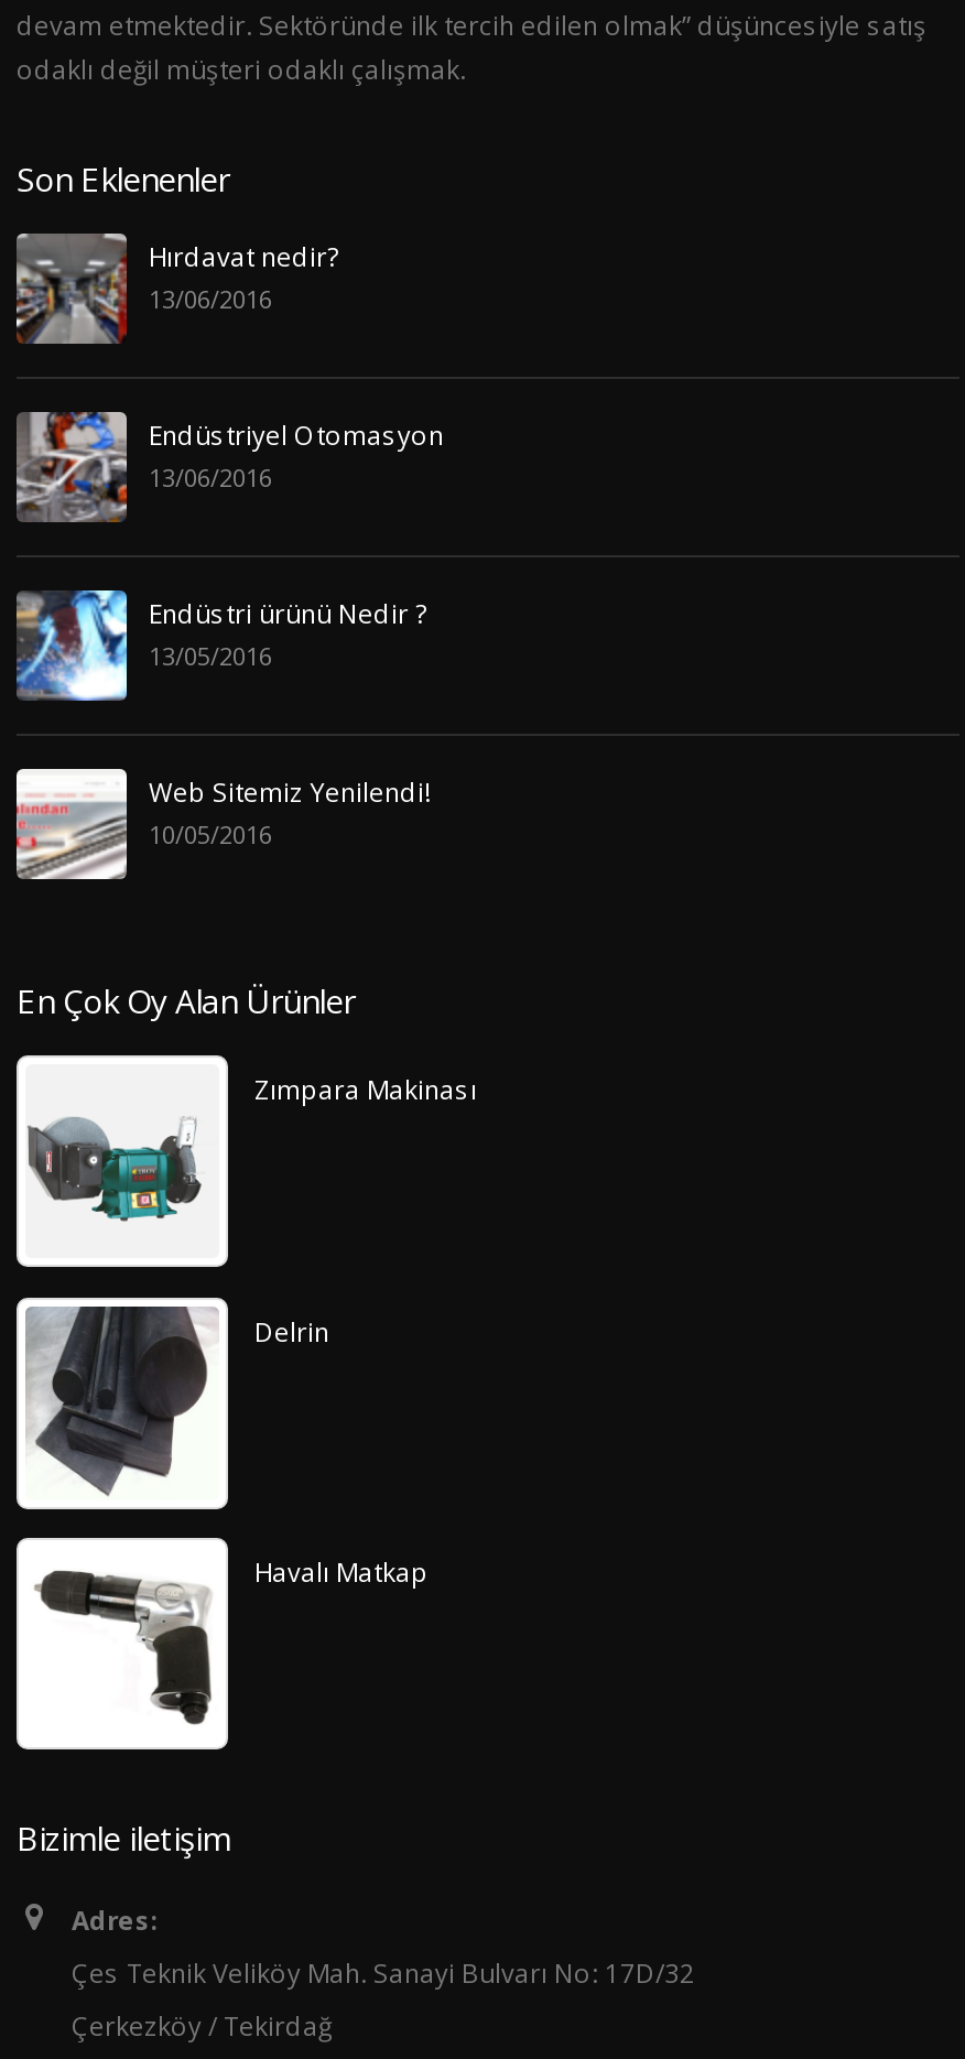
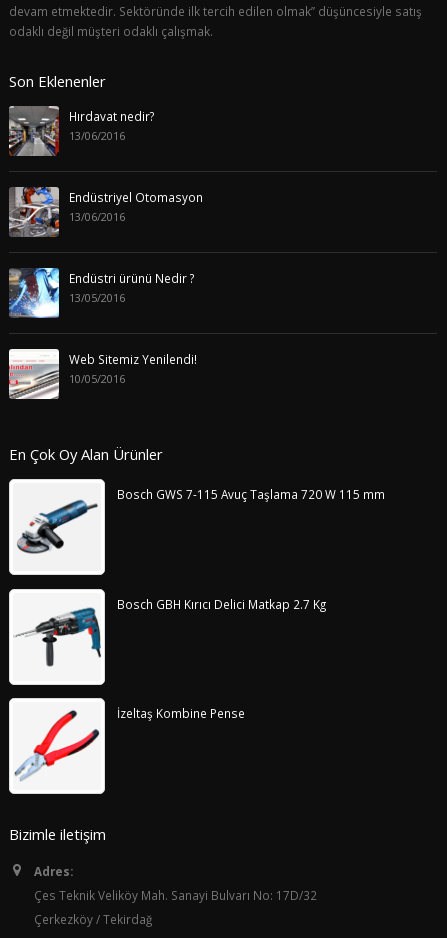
- [image]
- Zımpara Makinası
+ [image]
+ Bosch GWS 7-115 Avuç Taşlama 720 W 115 mm

- [image]
- Delrin
+ [image]
+ Bosch GBH Kırıcı Delici Matkap 2.7 Kg

- [image]
- Havalı Matkap
+ [image]
+ İzeltaş Kombine Pense
